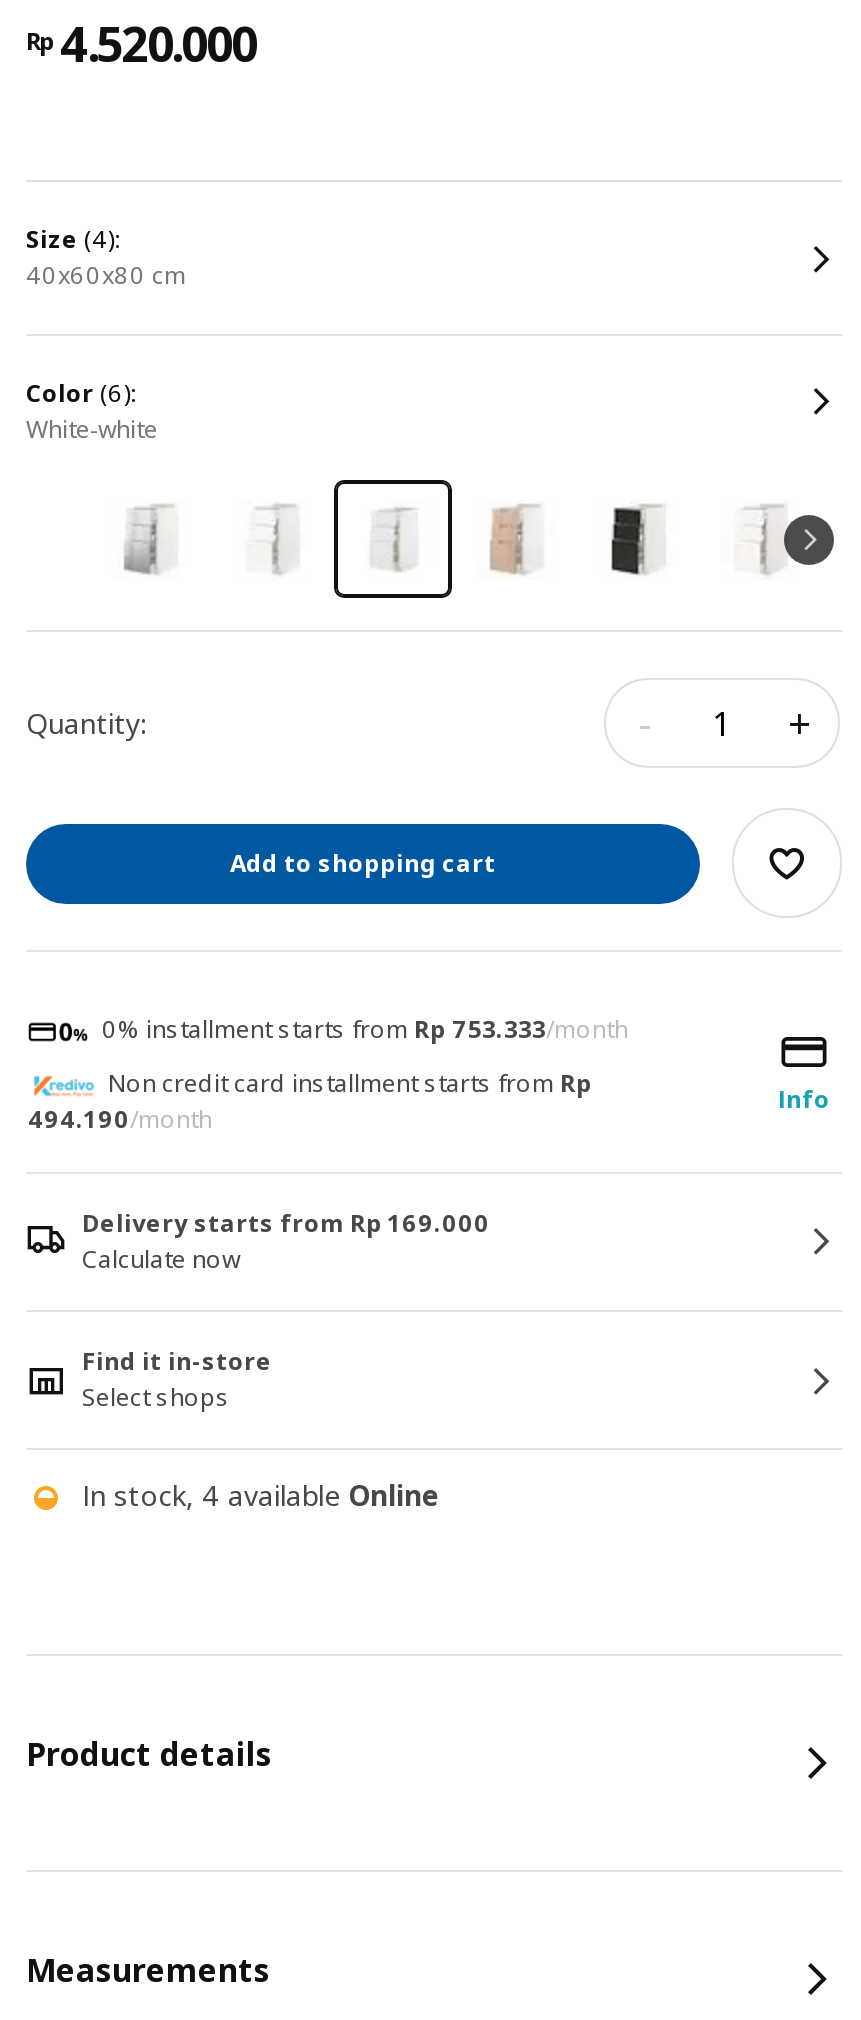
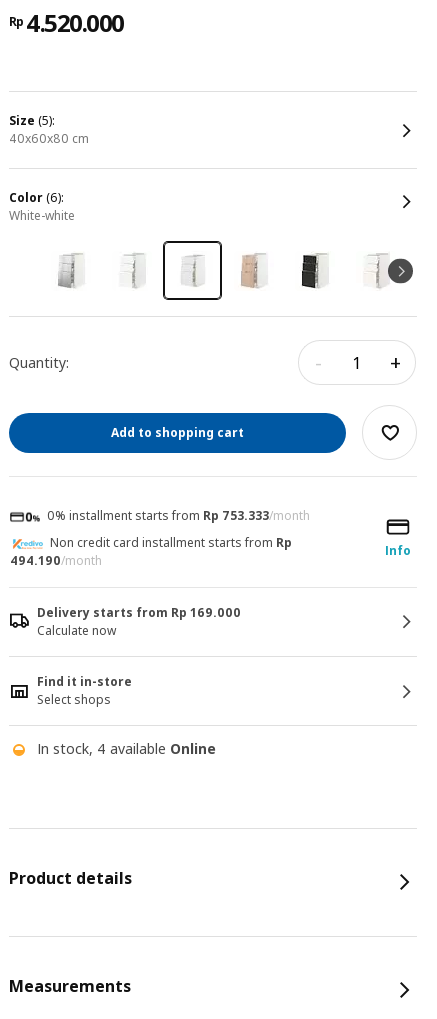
- size (4):
+ size (5):
